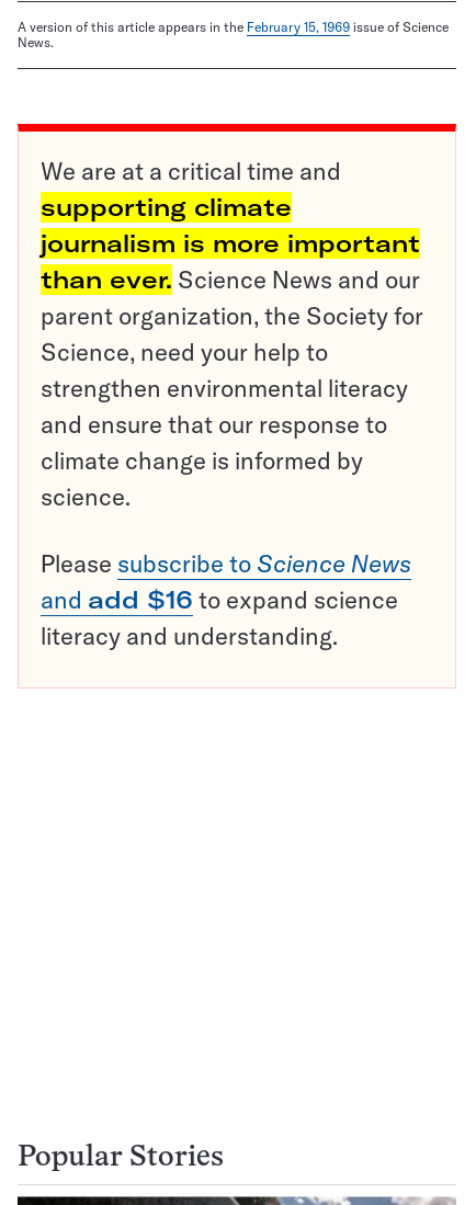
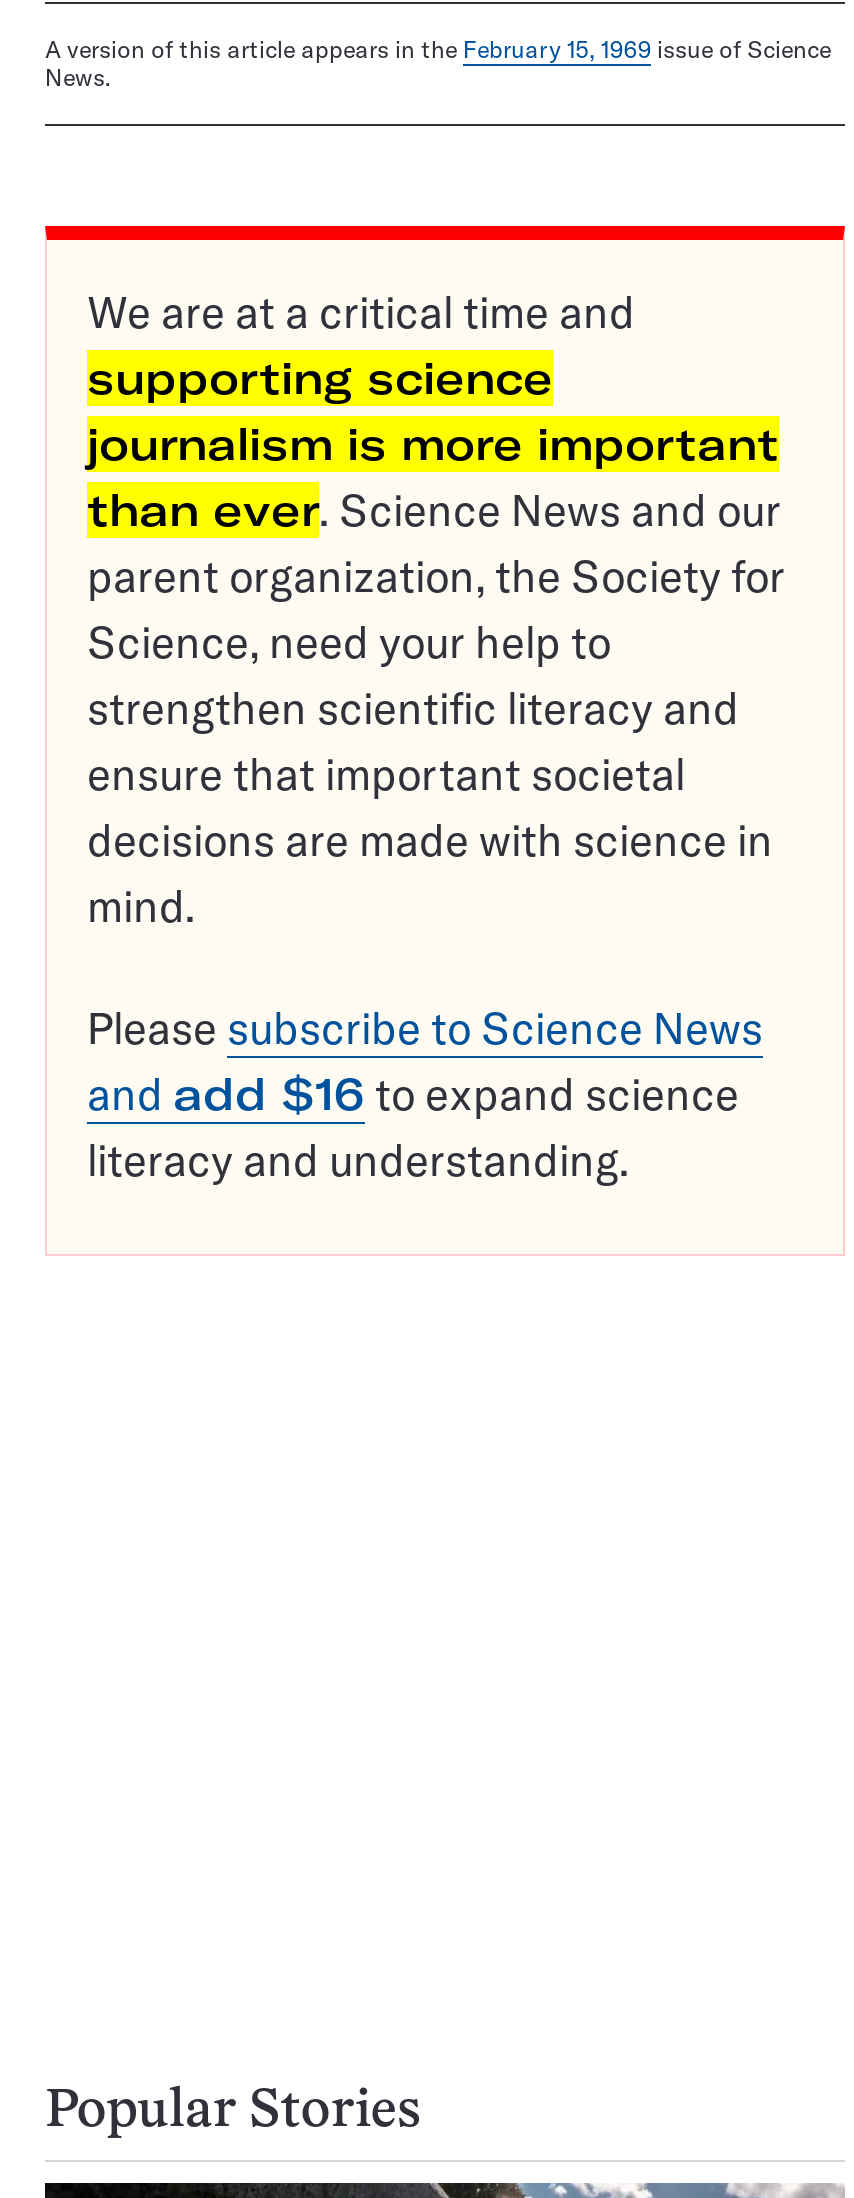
- supporting climate
+ supporting science

- strengthen environmental literacy
- and ensure that our response to
- climate change is informed by
- science.
+ strengthen scientific literacy and
+ ensure that important societal
+ decisions are made with science in
+ mind.
